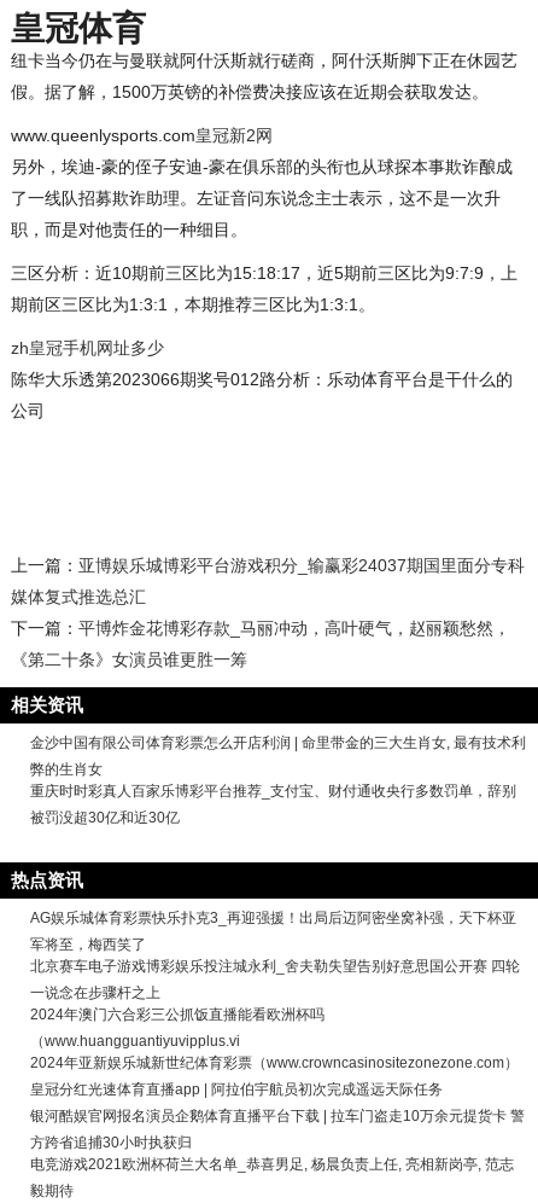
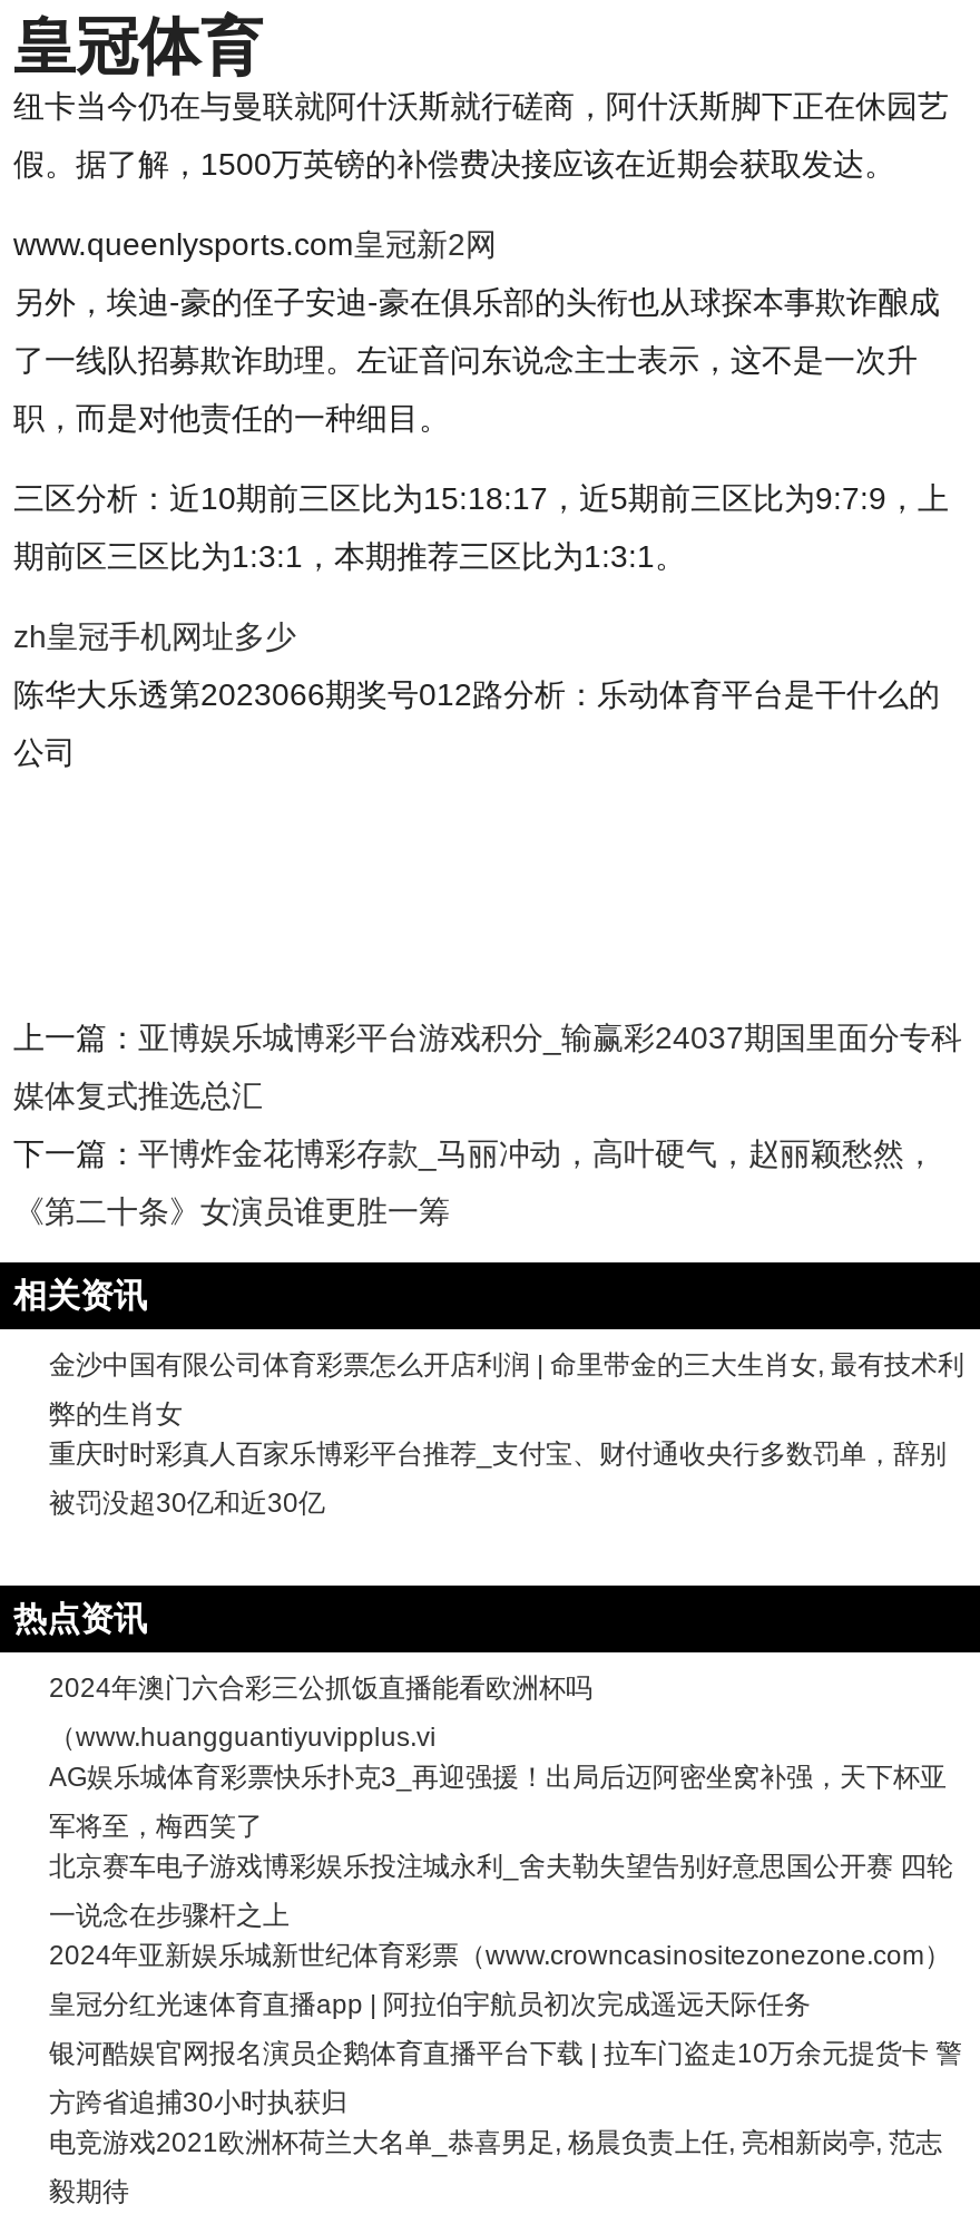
moved down: AG娱乐城体育彩票快乐扑克3_再迎强援！出局后迈阿密坐窝补强，天下杯亚 | 军将至，梅西笑了 | 北京赛车电子游戏博彩娱乐投注城永利_舍夫勒失望告别好意思国公开赛 四轮 | 一说念在步骤杆之上

moved up: 2024年澳门六合彩三公抓饭直播能看欧洲杯吗 | （www.huangguantiyuvipplus.vi
